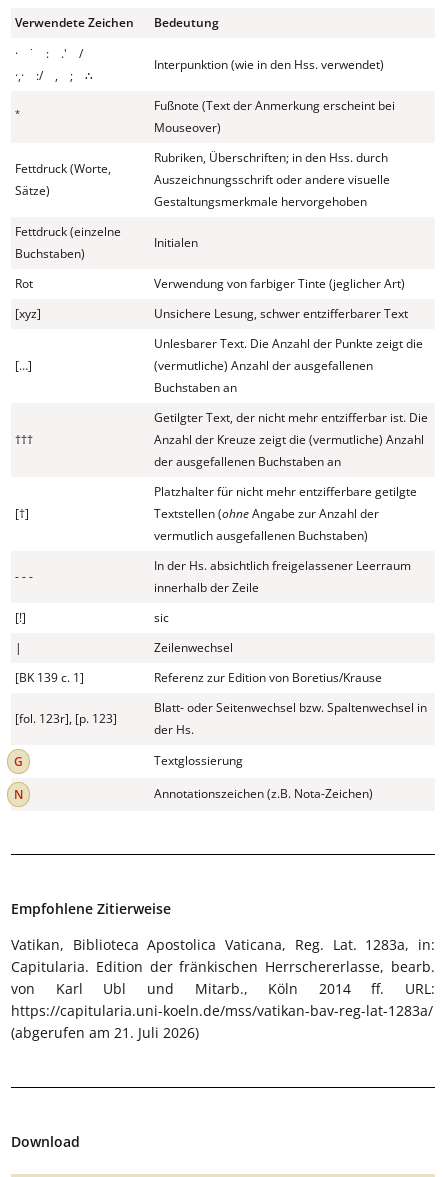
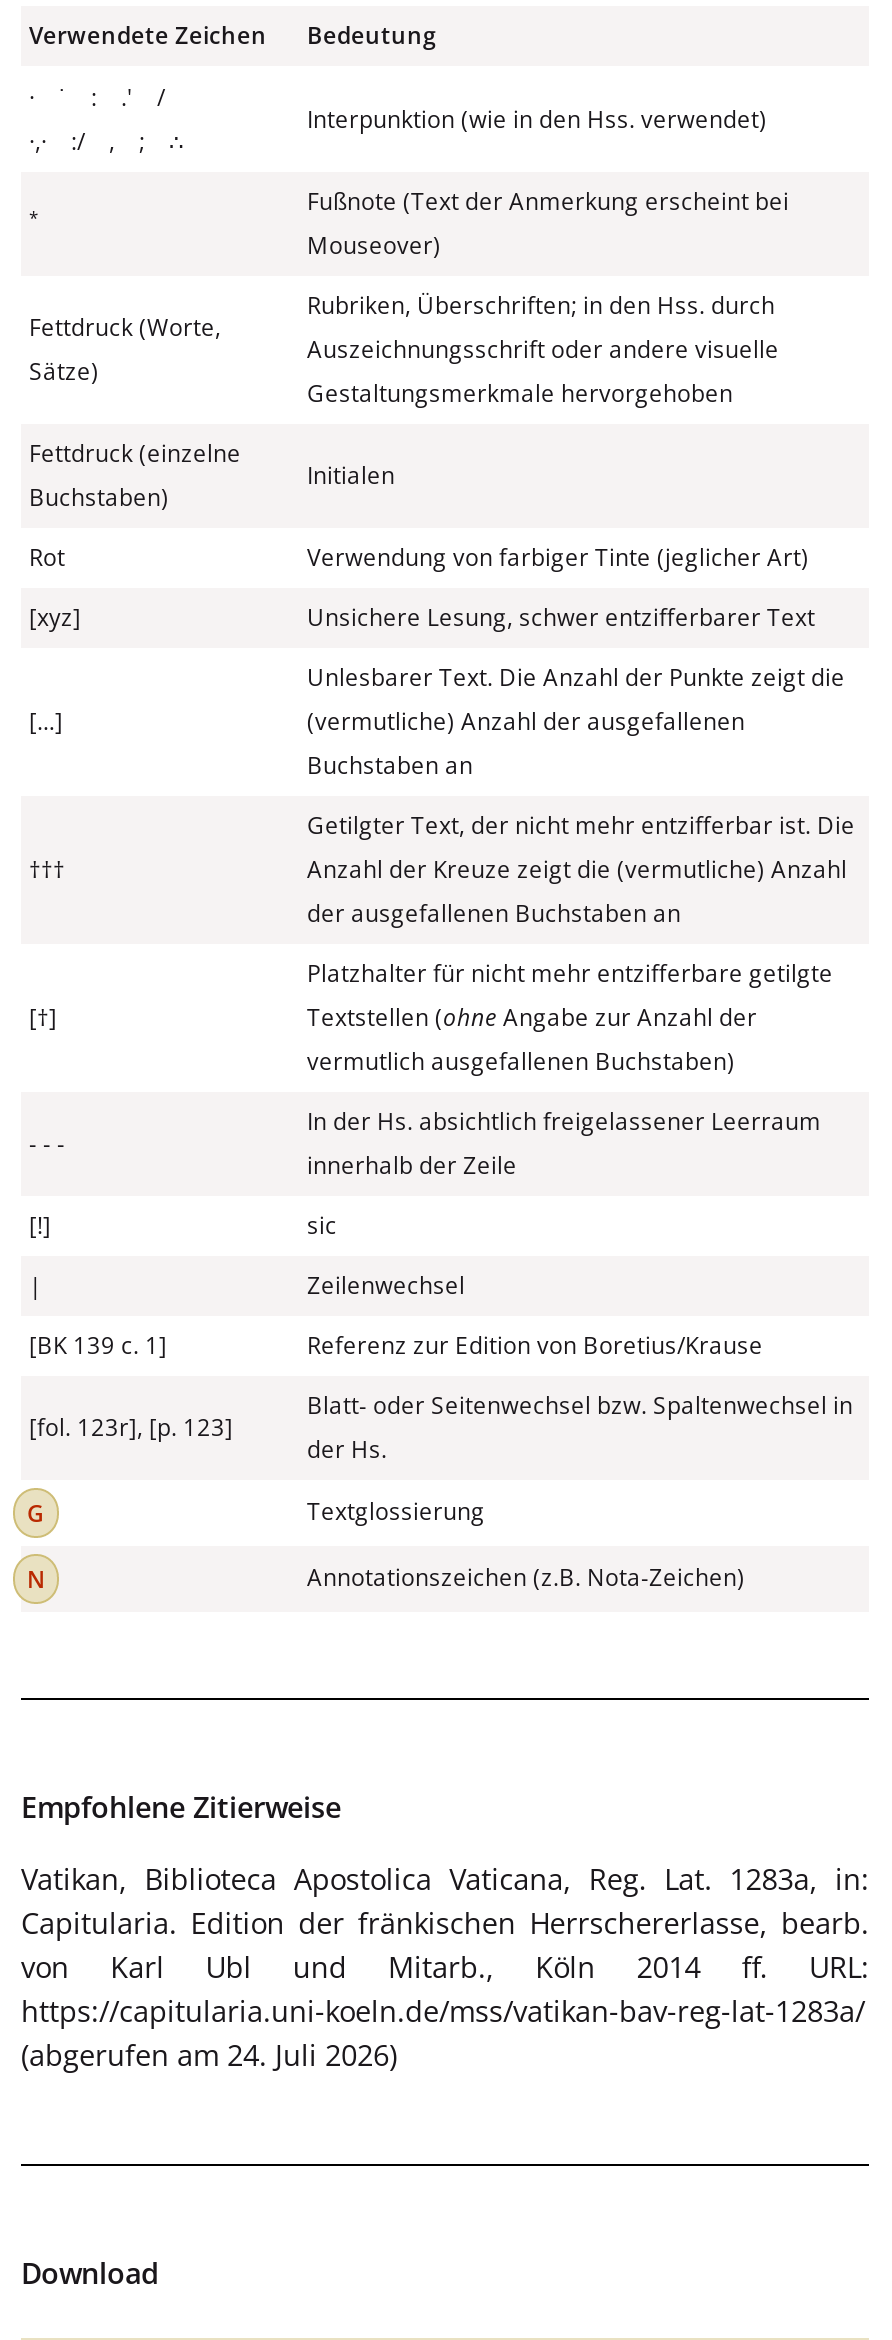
- (abgerufen am 21. Juli 2026)
+ (abgerufen am 24. Juli 2026)
